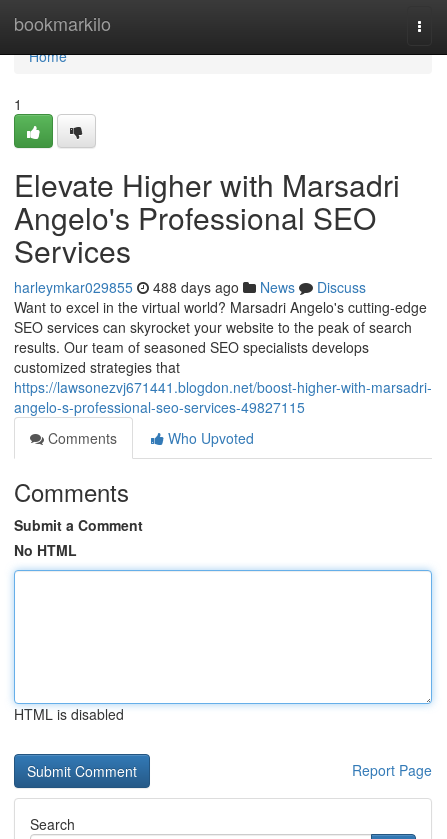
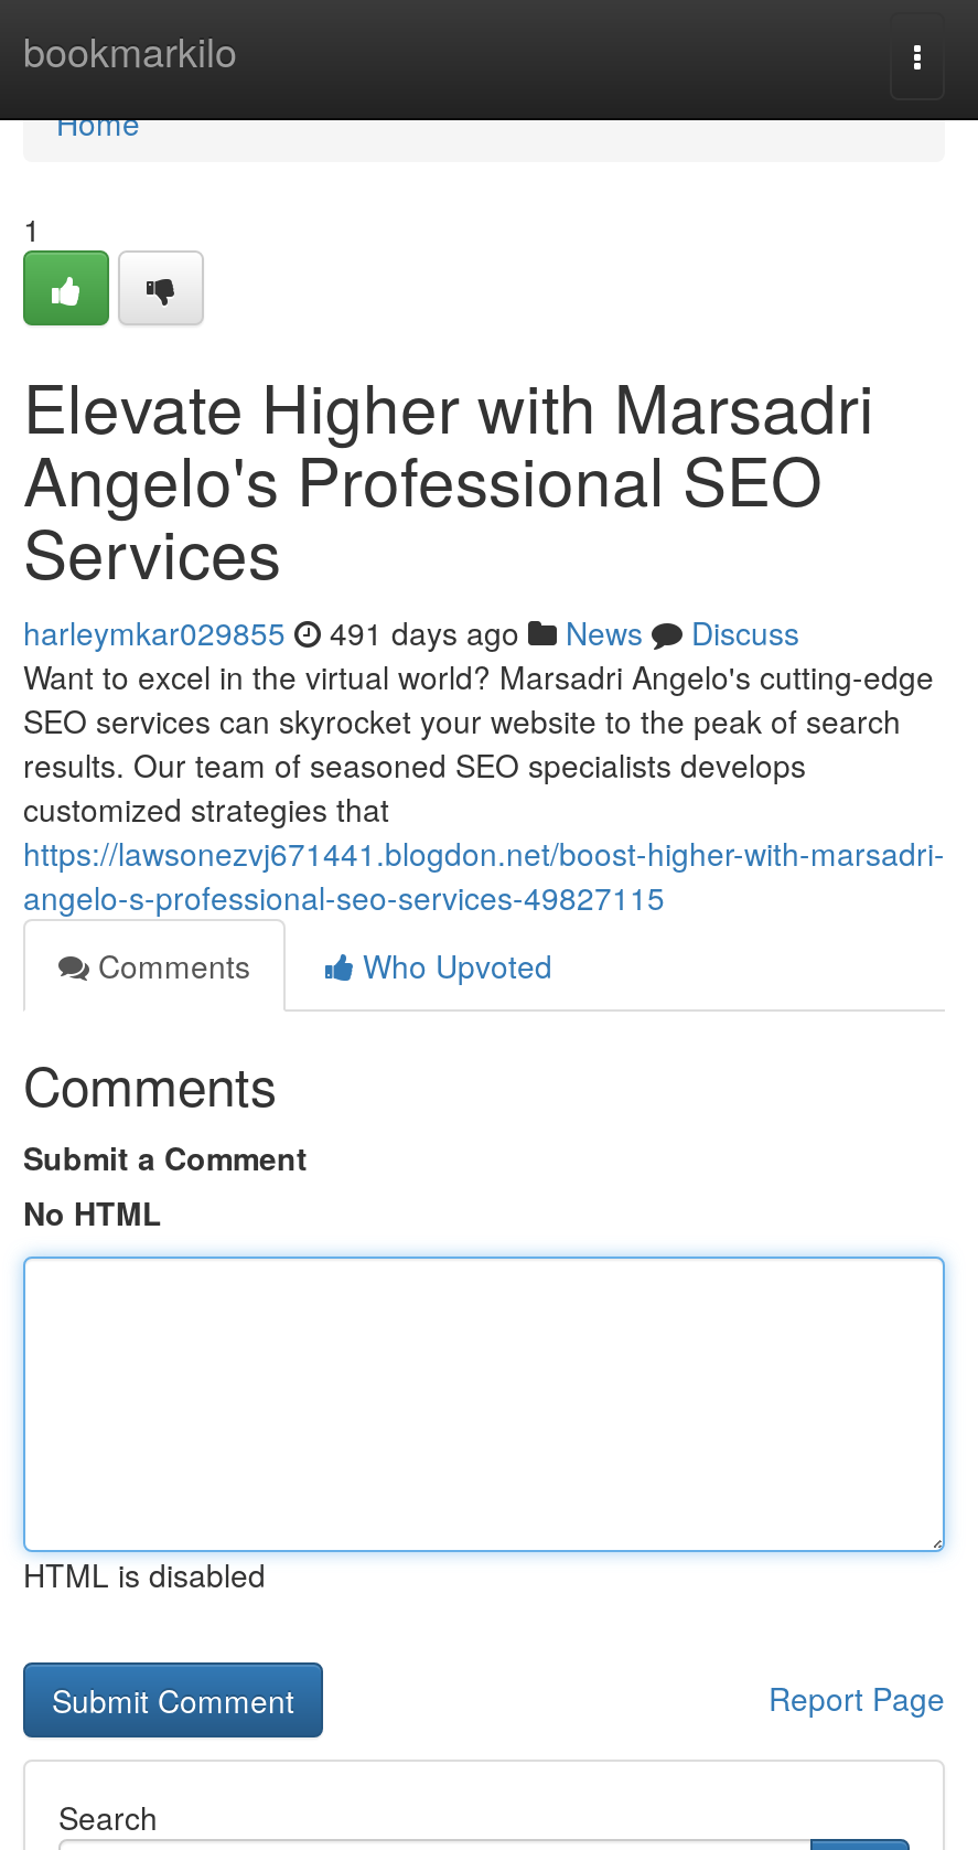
- harleymkar029855 488 days ago News Discuss
+ harleymkar029855 491 days ago News Discuss
